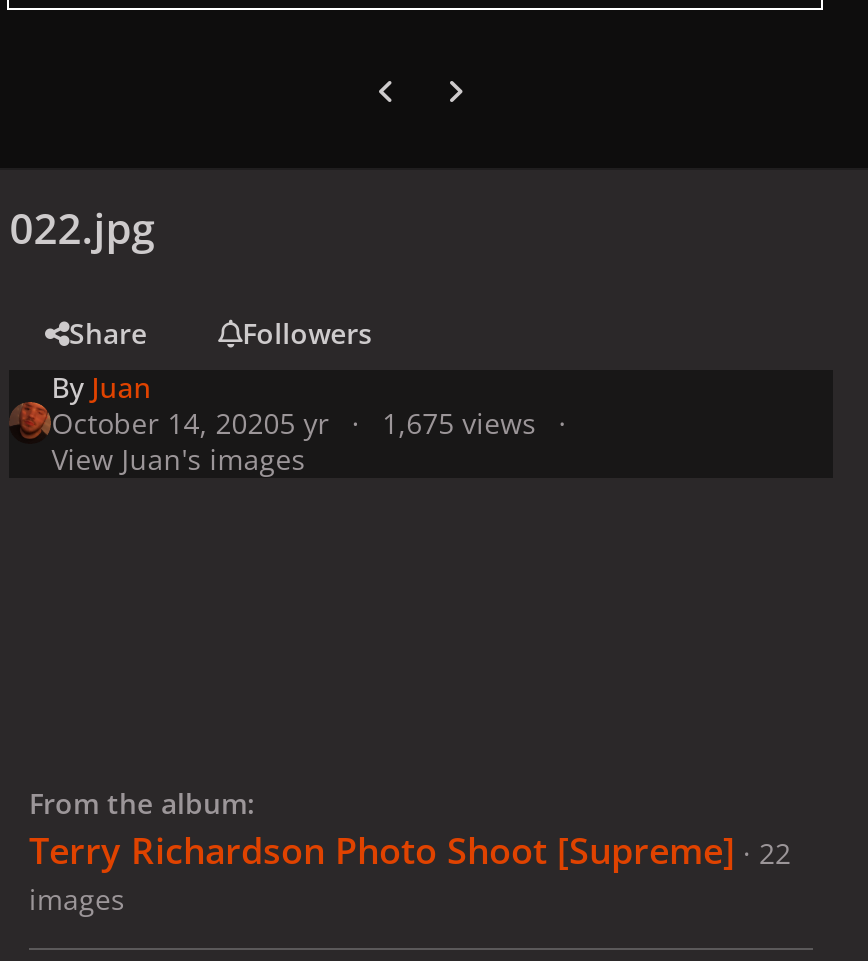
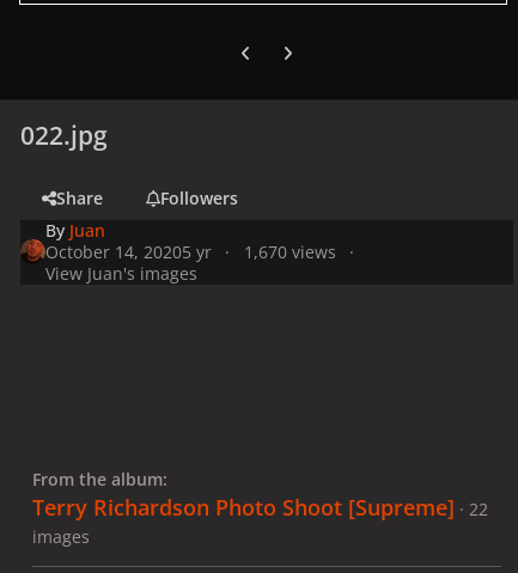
- October 14, 20205 yr 1,675 views
+ October 14, 20205 yr 1,670 views
